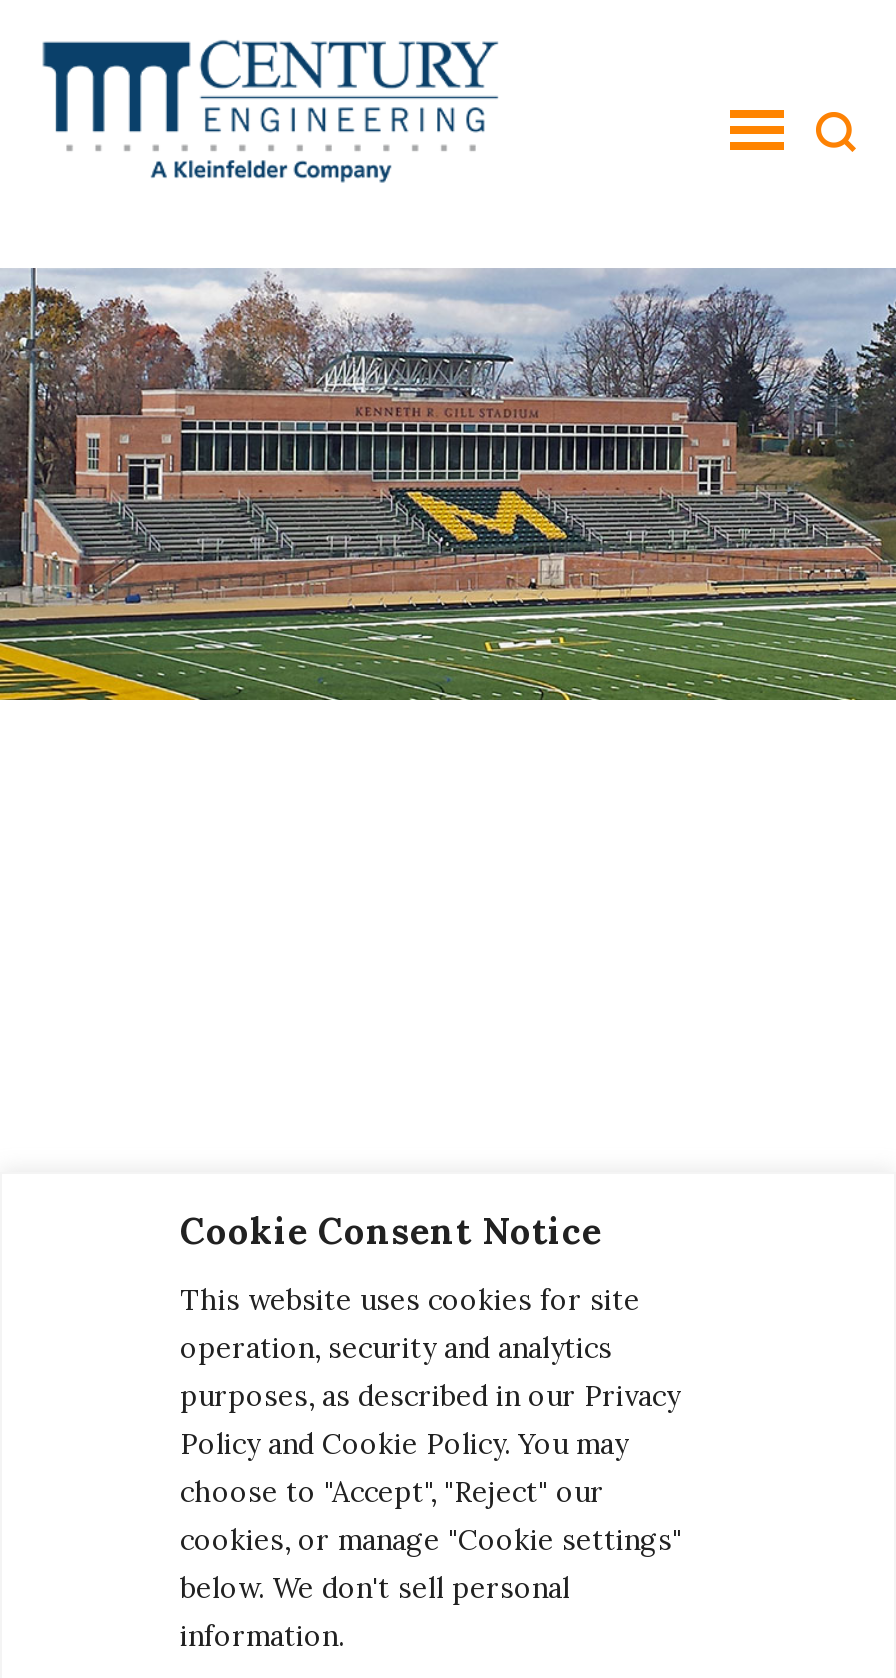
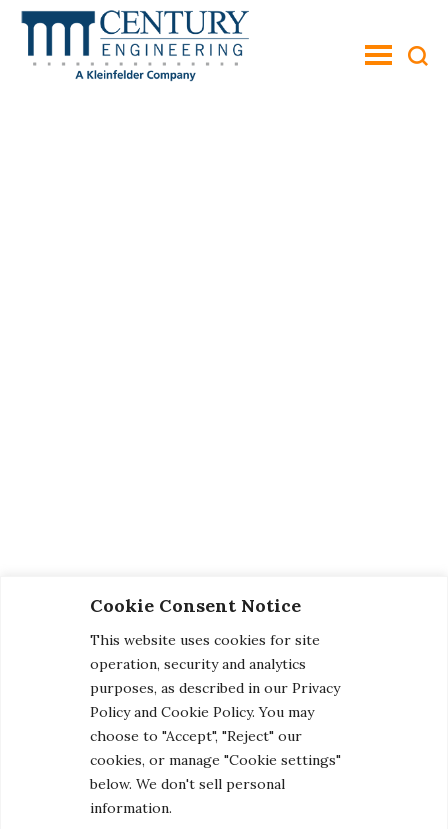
- [image]
